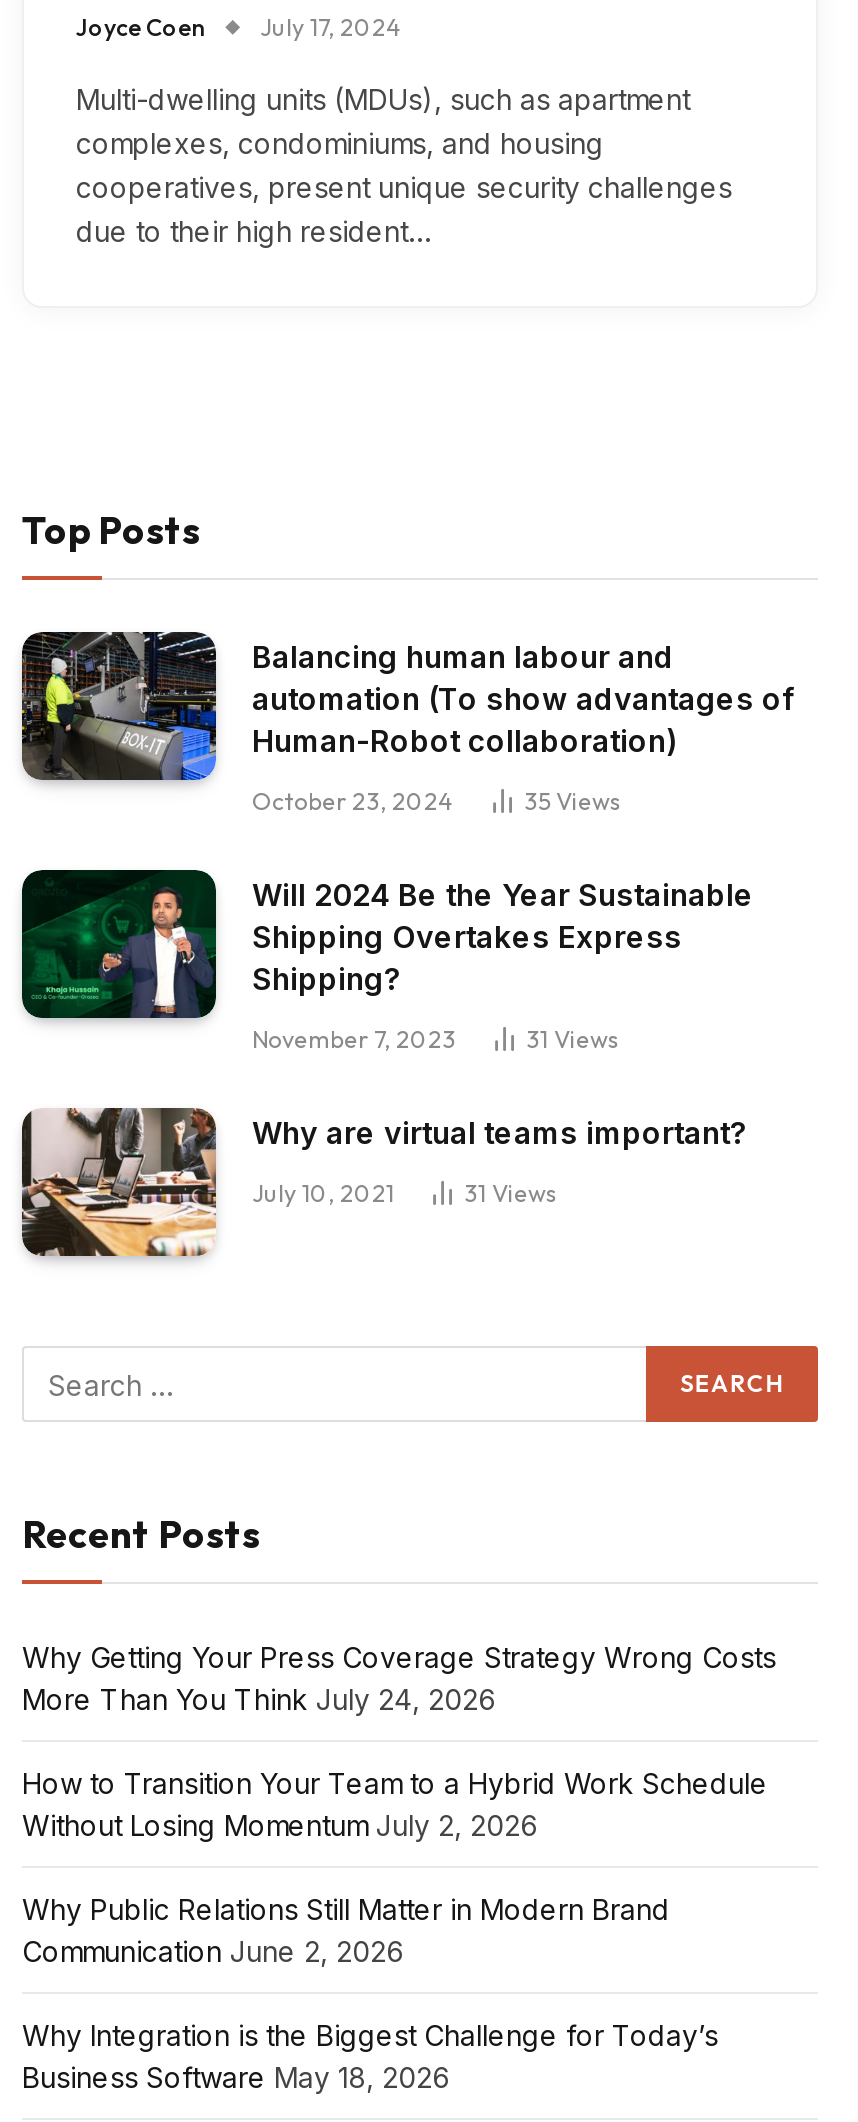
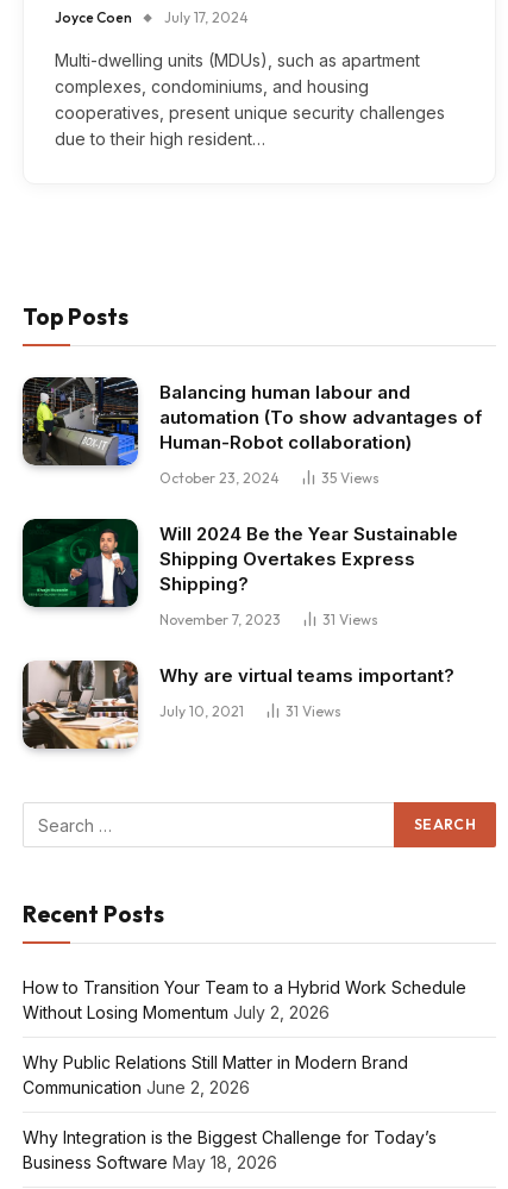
- Why Getting Your Press Coverage Strategy Wrong Costs
- More Than You Think July 24, 2026
